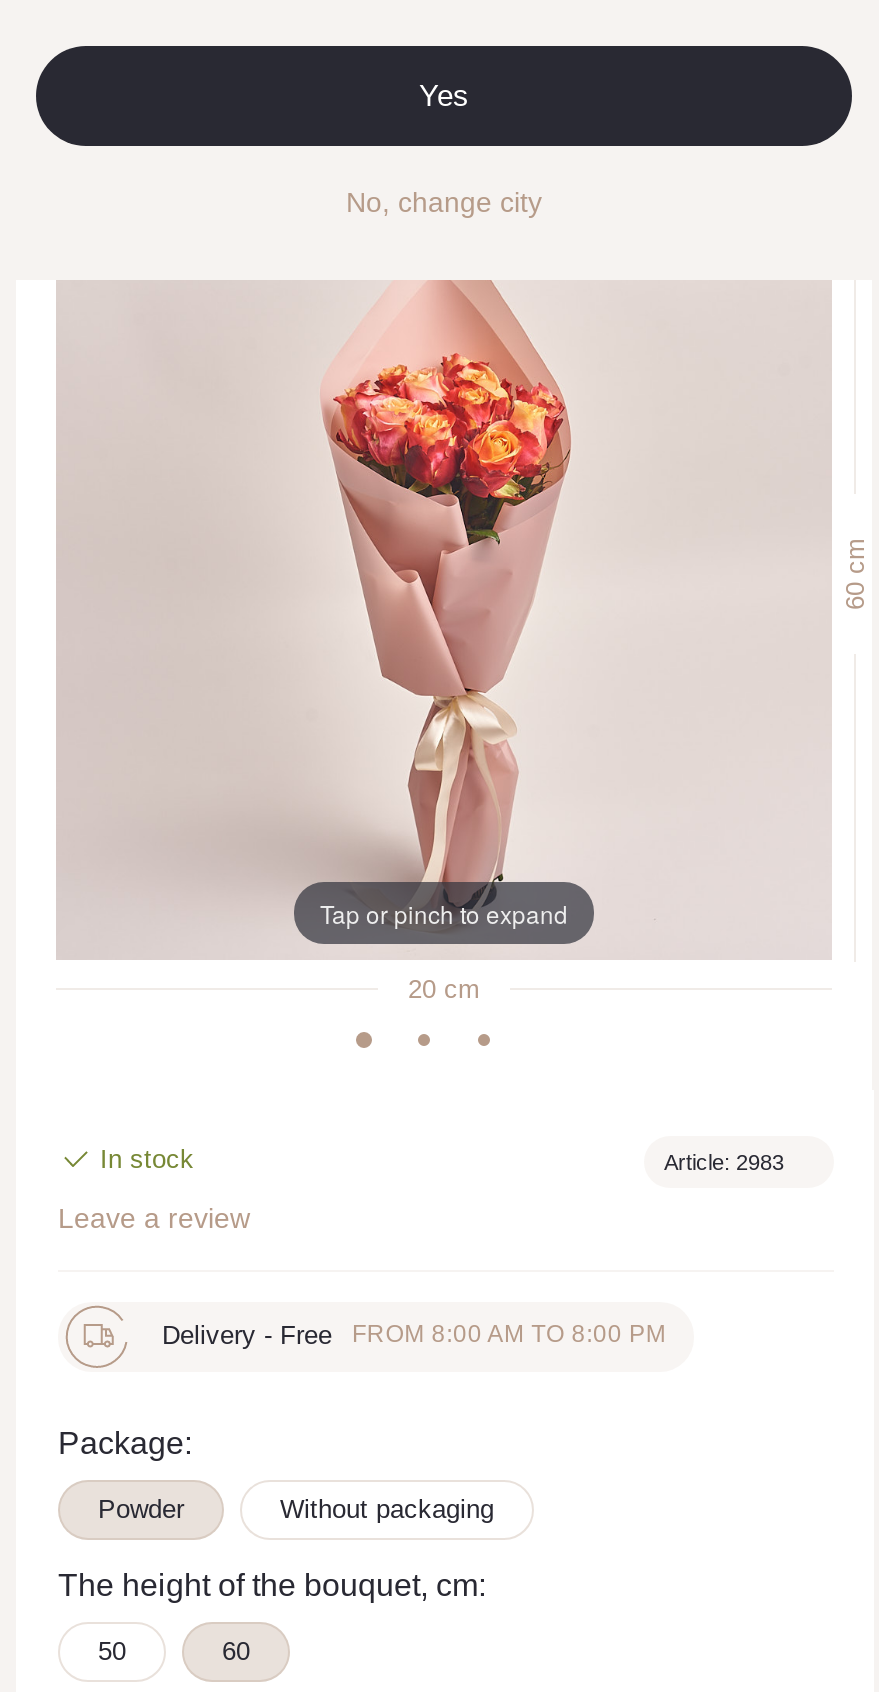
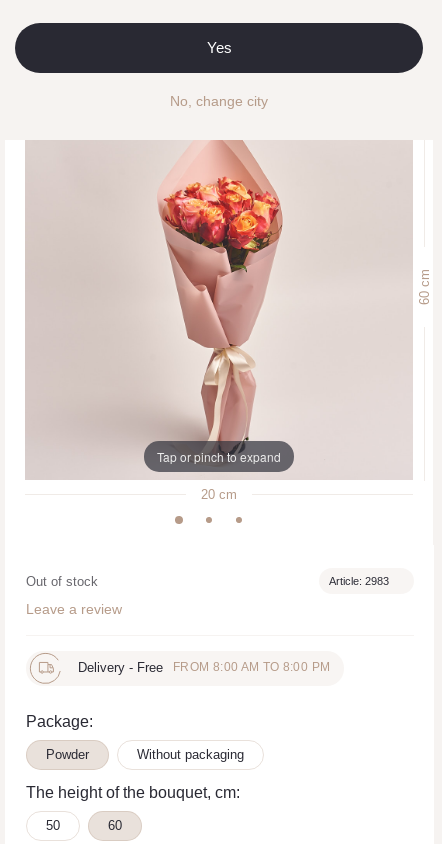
- In stock
+ Out of stock
